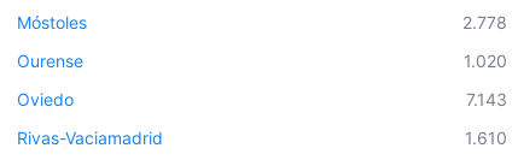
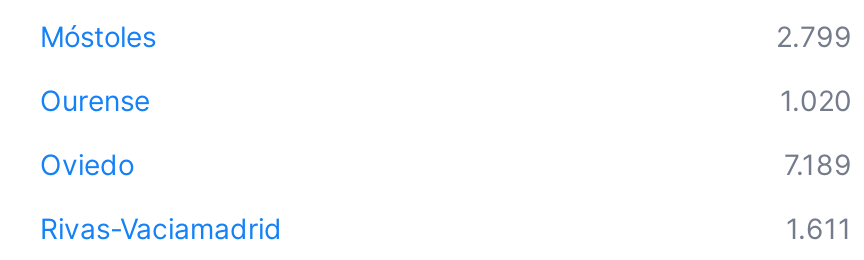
- 2.778
+ 2.799

- 7.143
+ 7.189

- 1.610
+ 1.611
